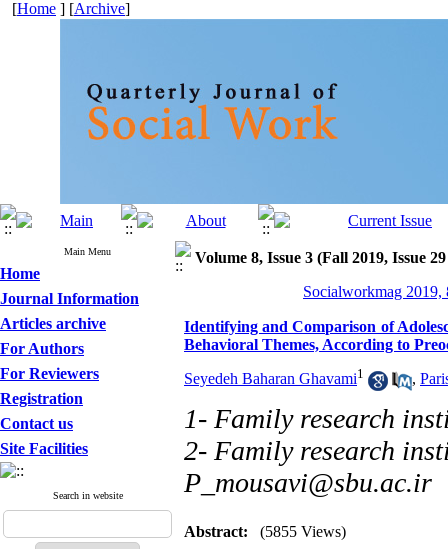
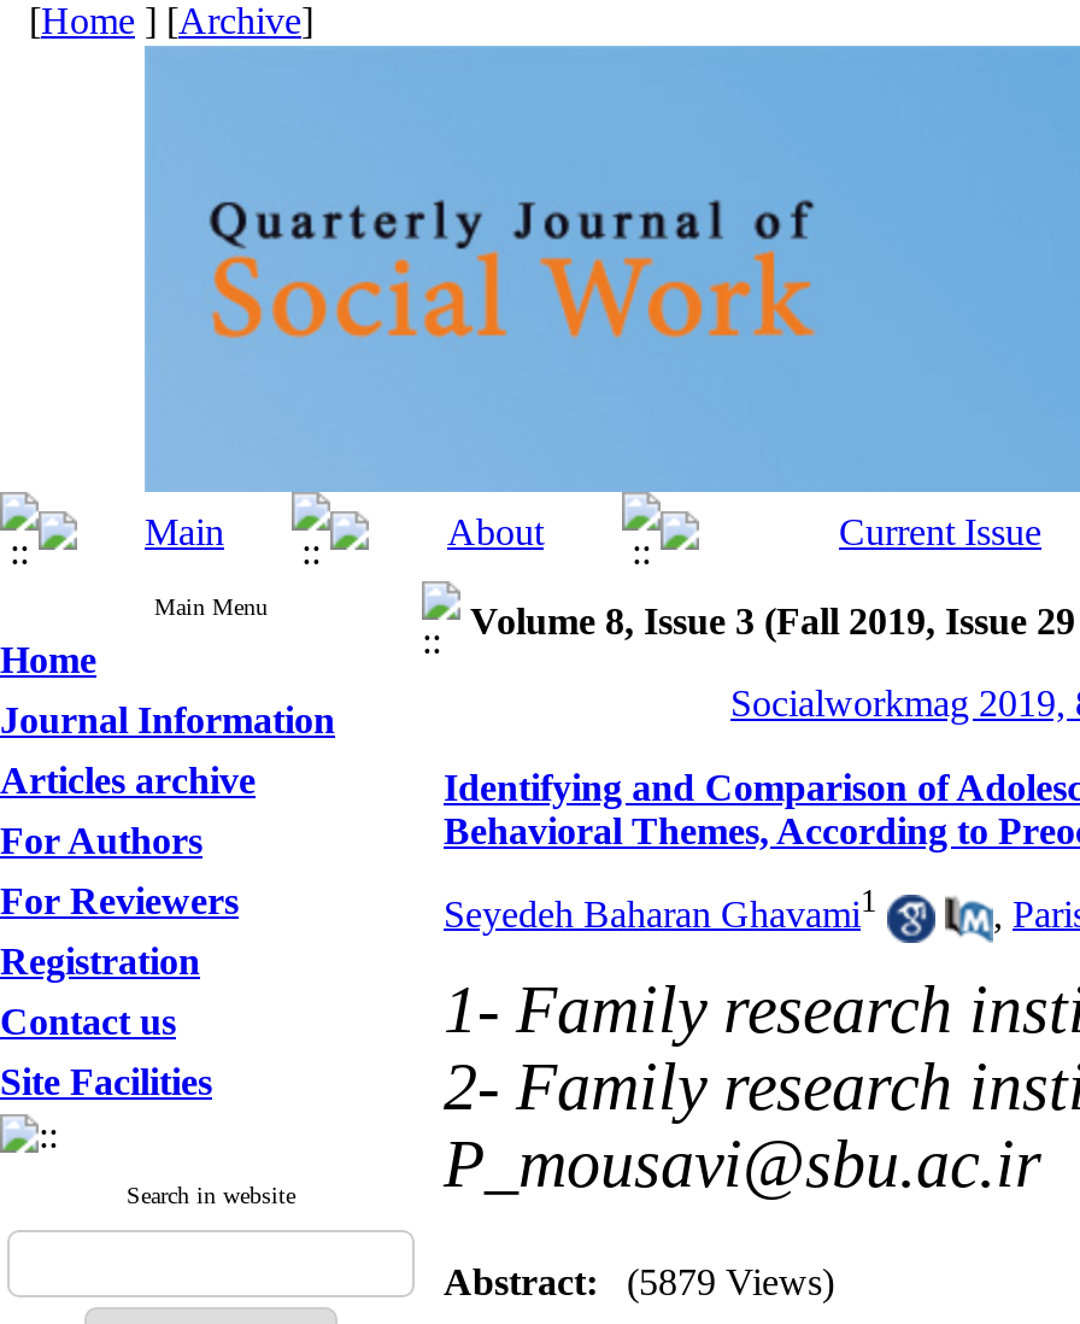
- Abstract: (5855 Views)
+ Abstract: (5879 Views)
